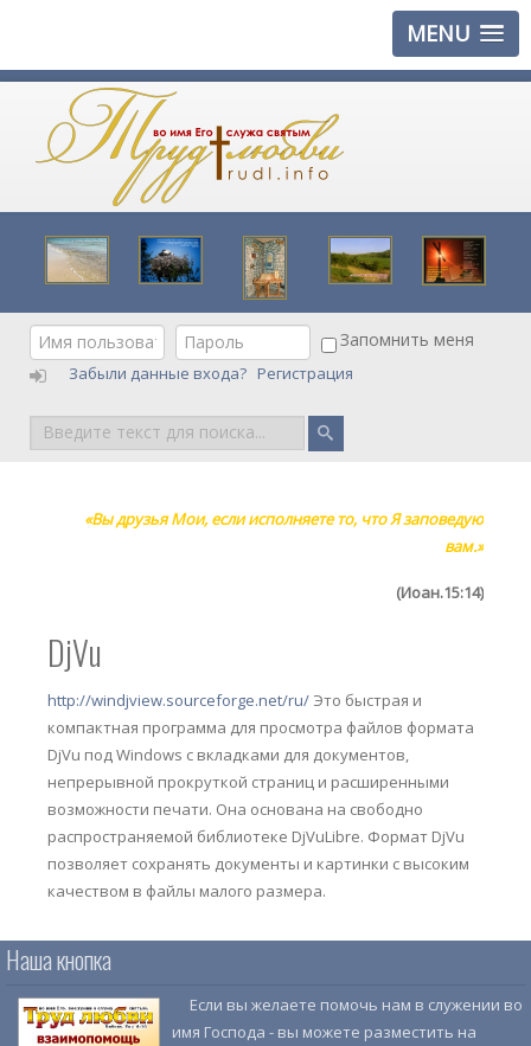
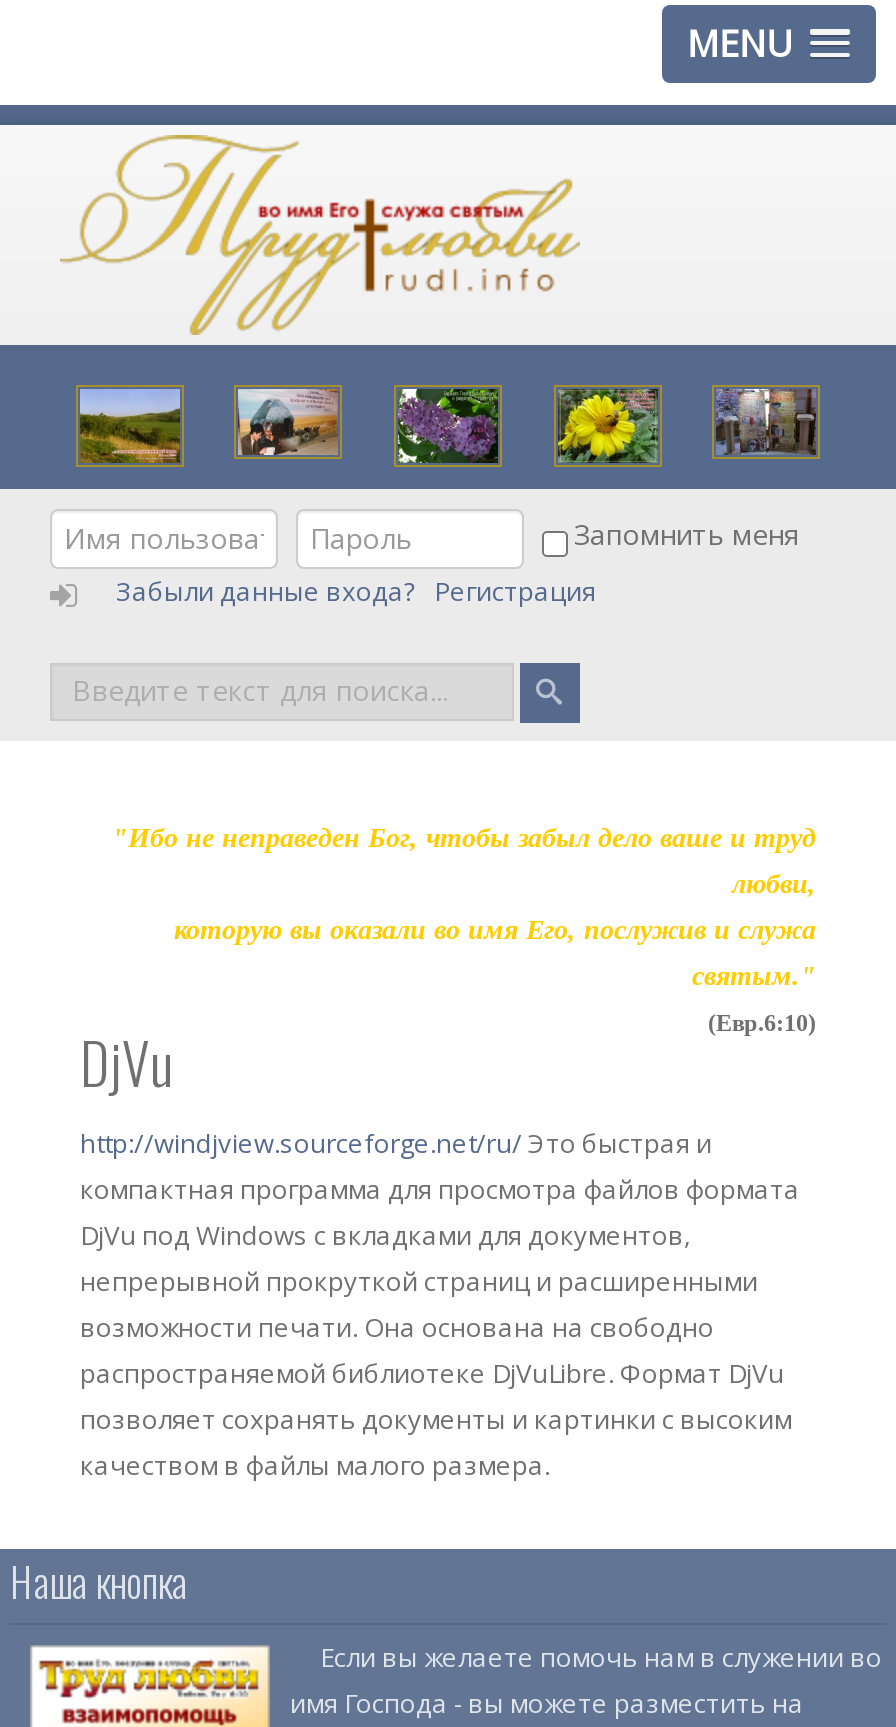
- [image]
+ [image]

- [image]
+ [image]

- [image]
+ [image]

- [image]
+ [image]

- [image]
+ [image]

- «Вы друзья Мои, если исполняете то, что Я заповедую
- вам.»
- (Иоан.15:14)
+ "Ибо не неправеден Бог, чтобы забыл дело ваше и труд
+ любви,
+ которую вы оказали во имя Его, послужив и служа
+ святым."
+ (Евр.6:10)
